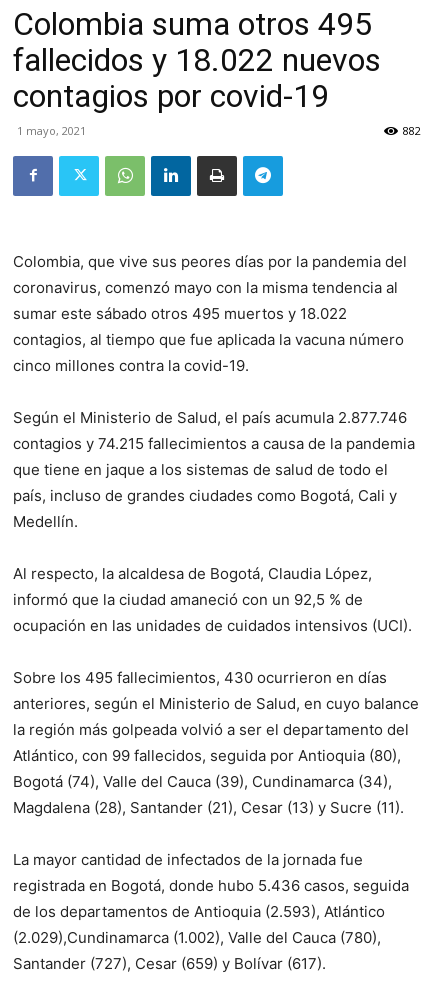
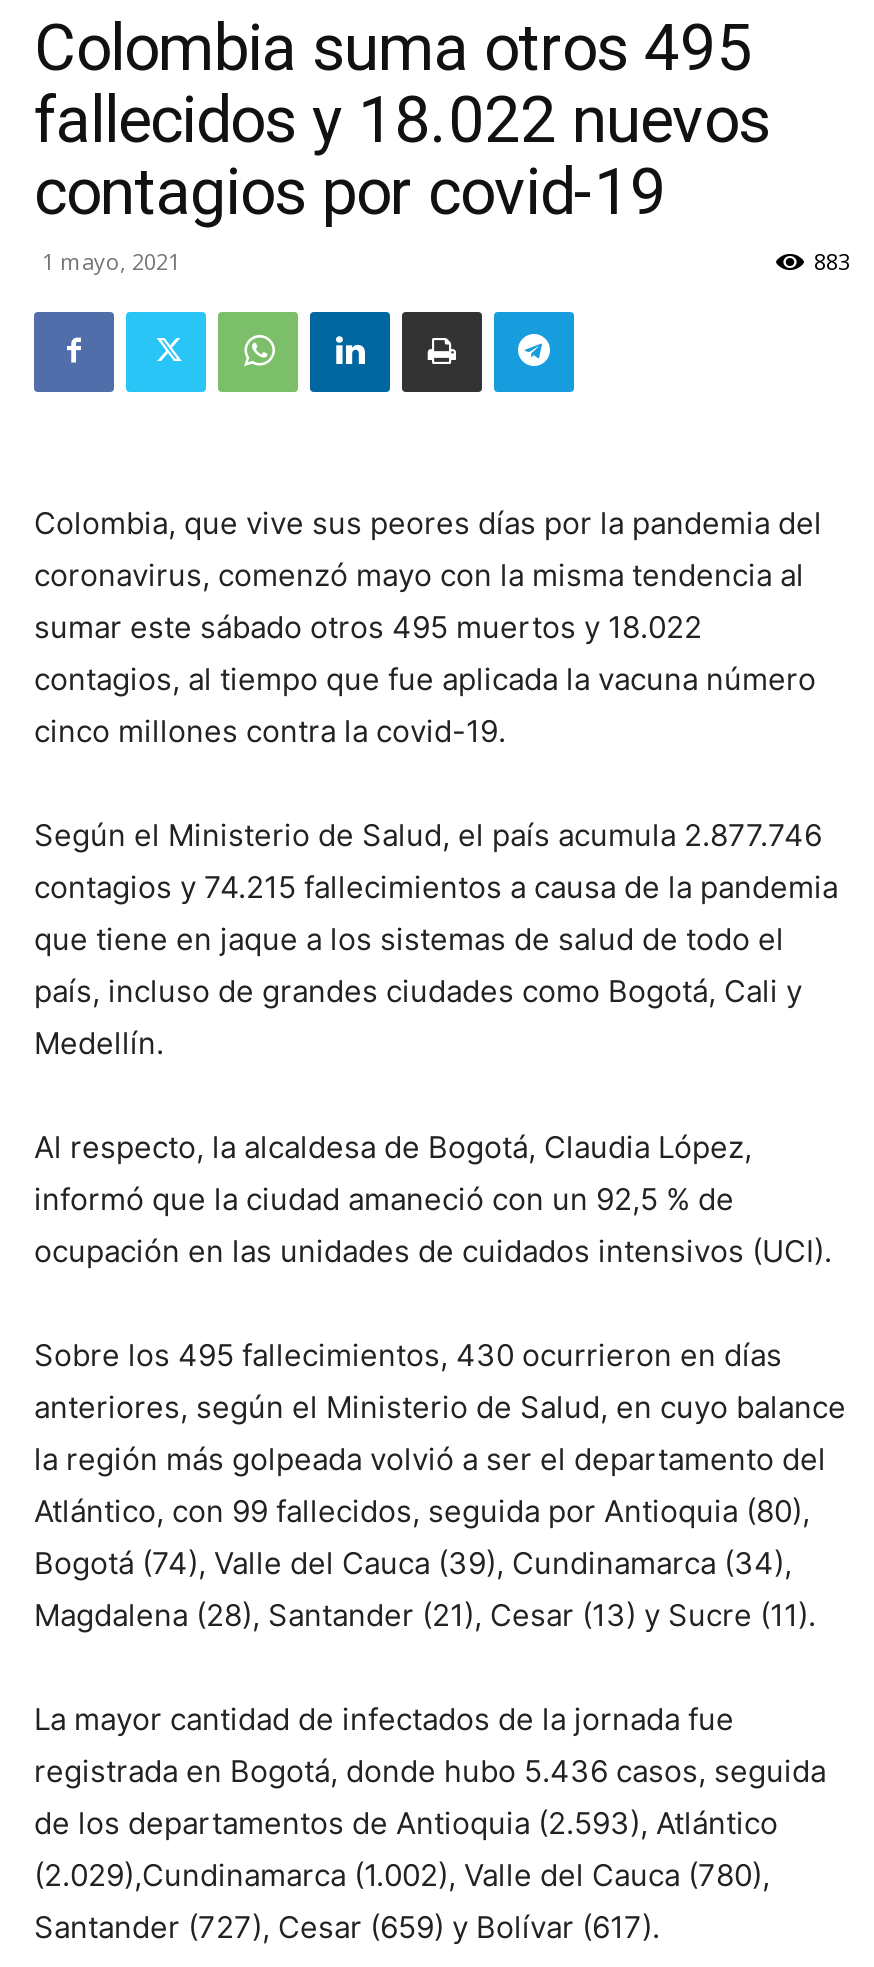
- 882
+ 883
